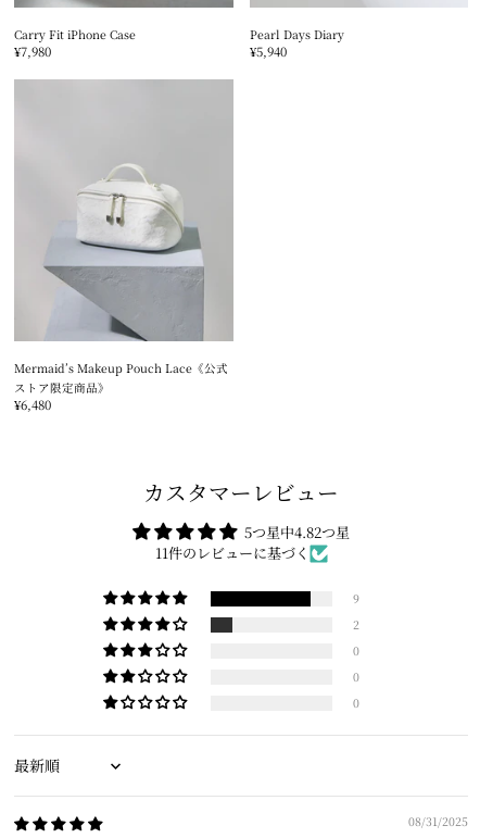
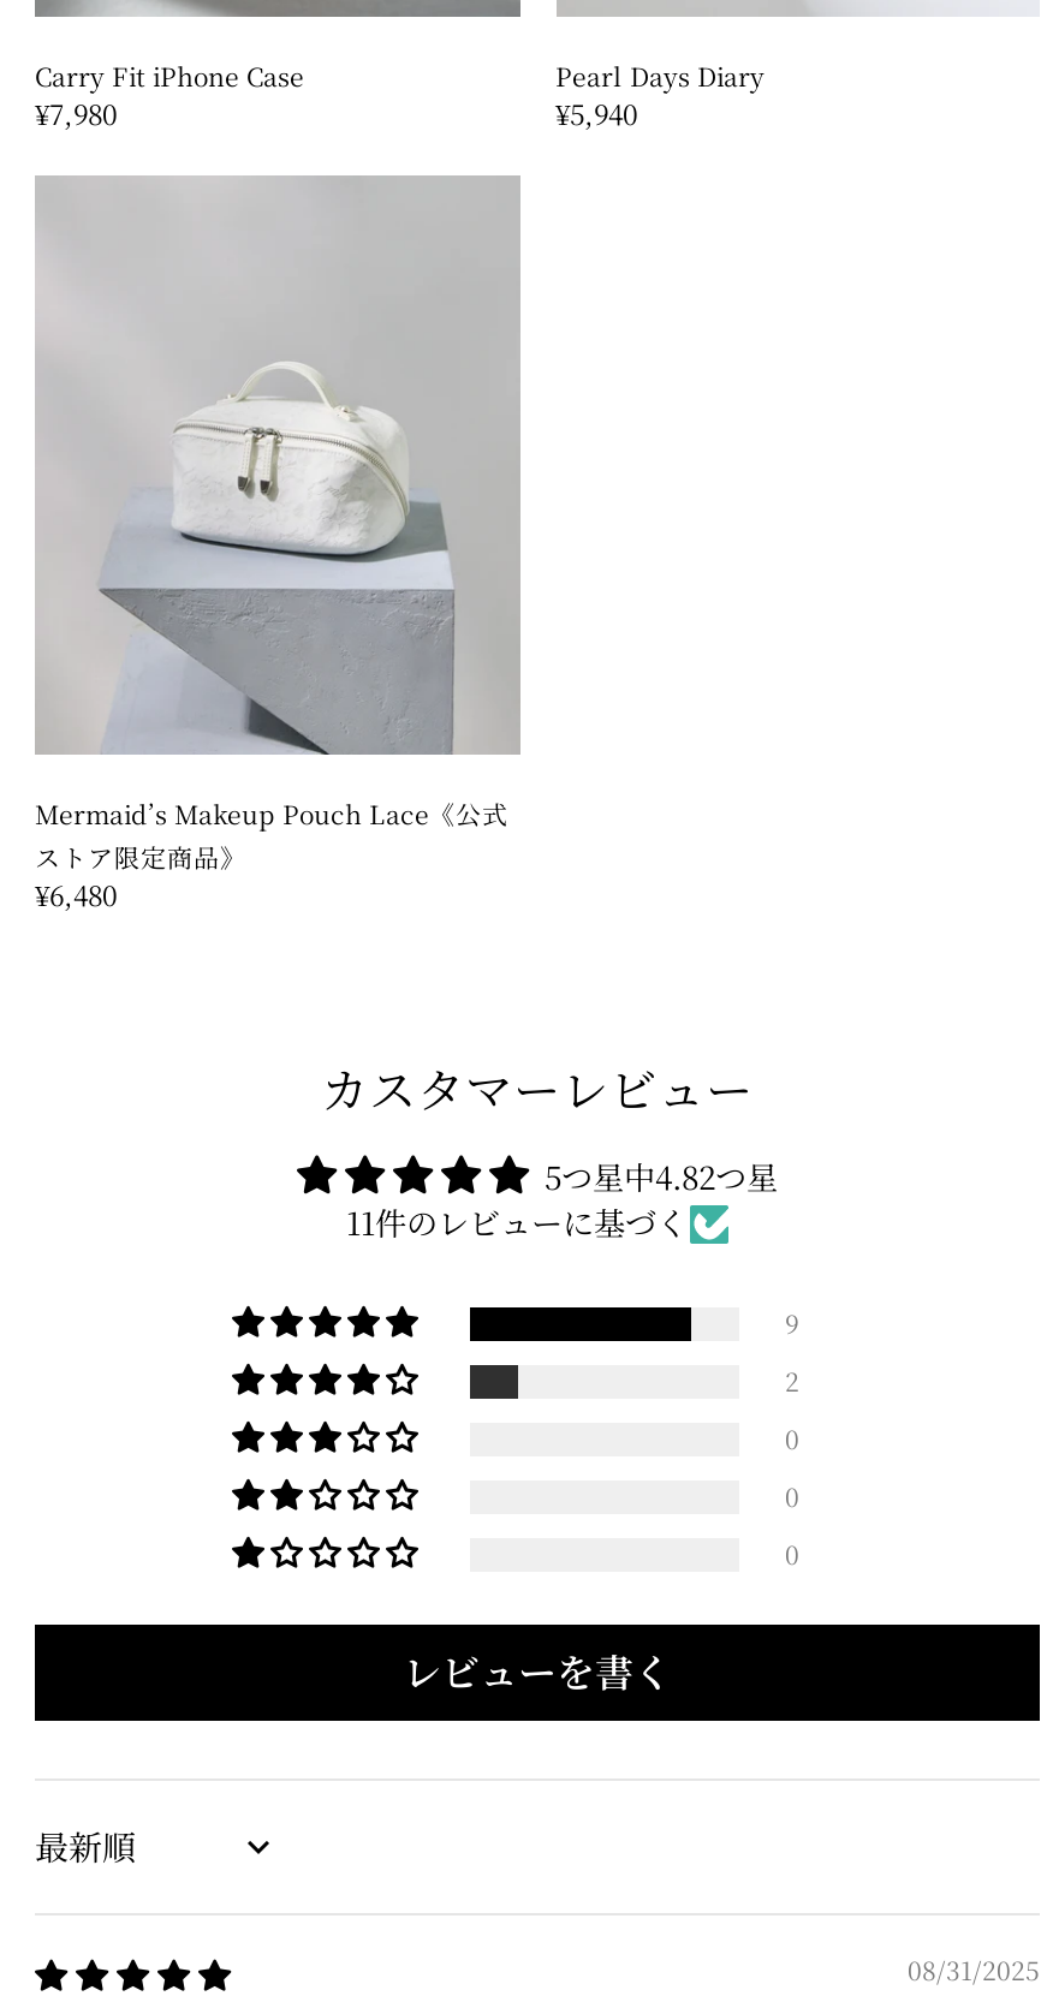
+ レビューを書く
